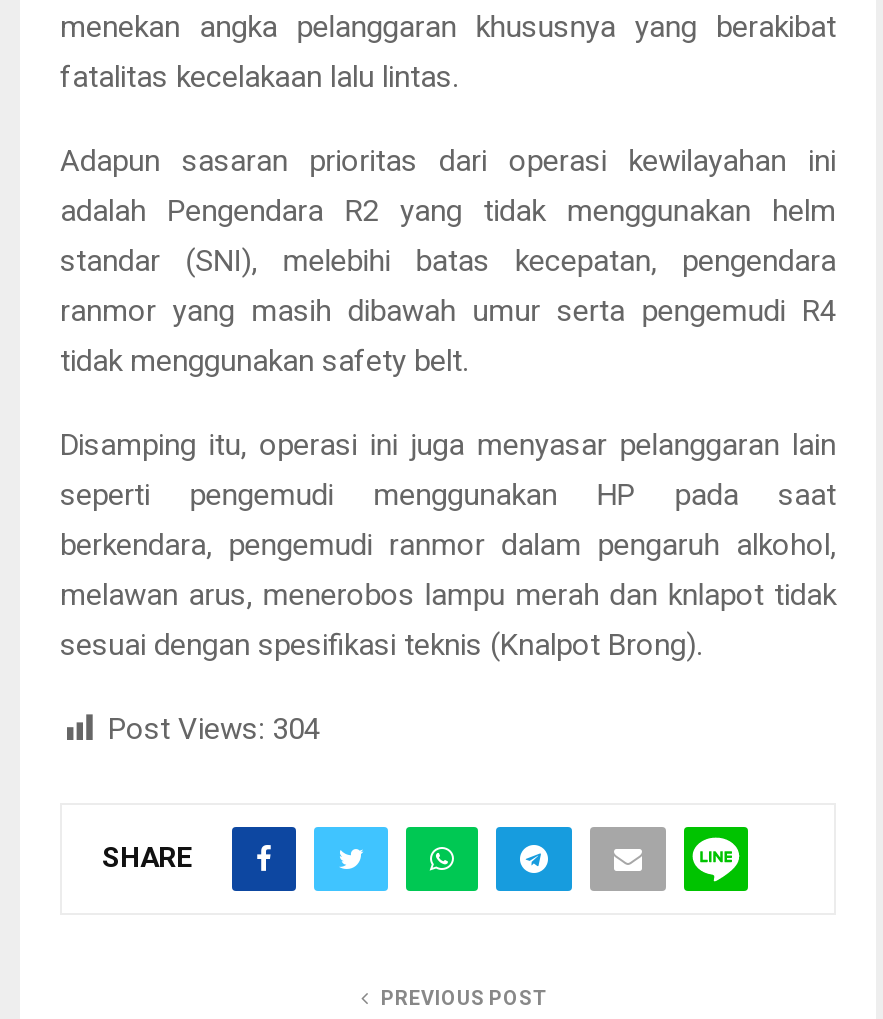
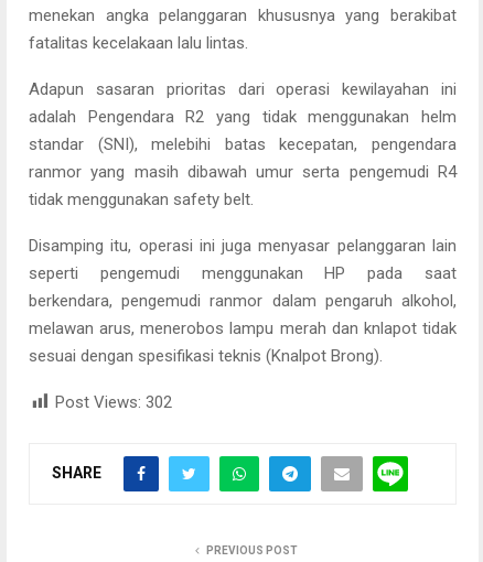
- Post Views: 304
+ Post Views: 302
